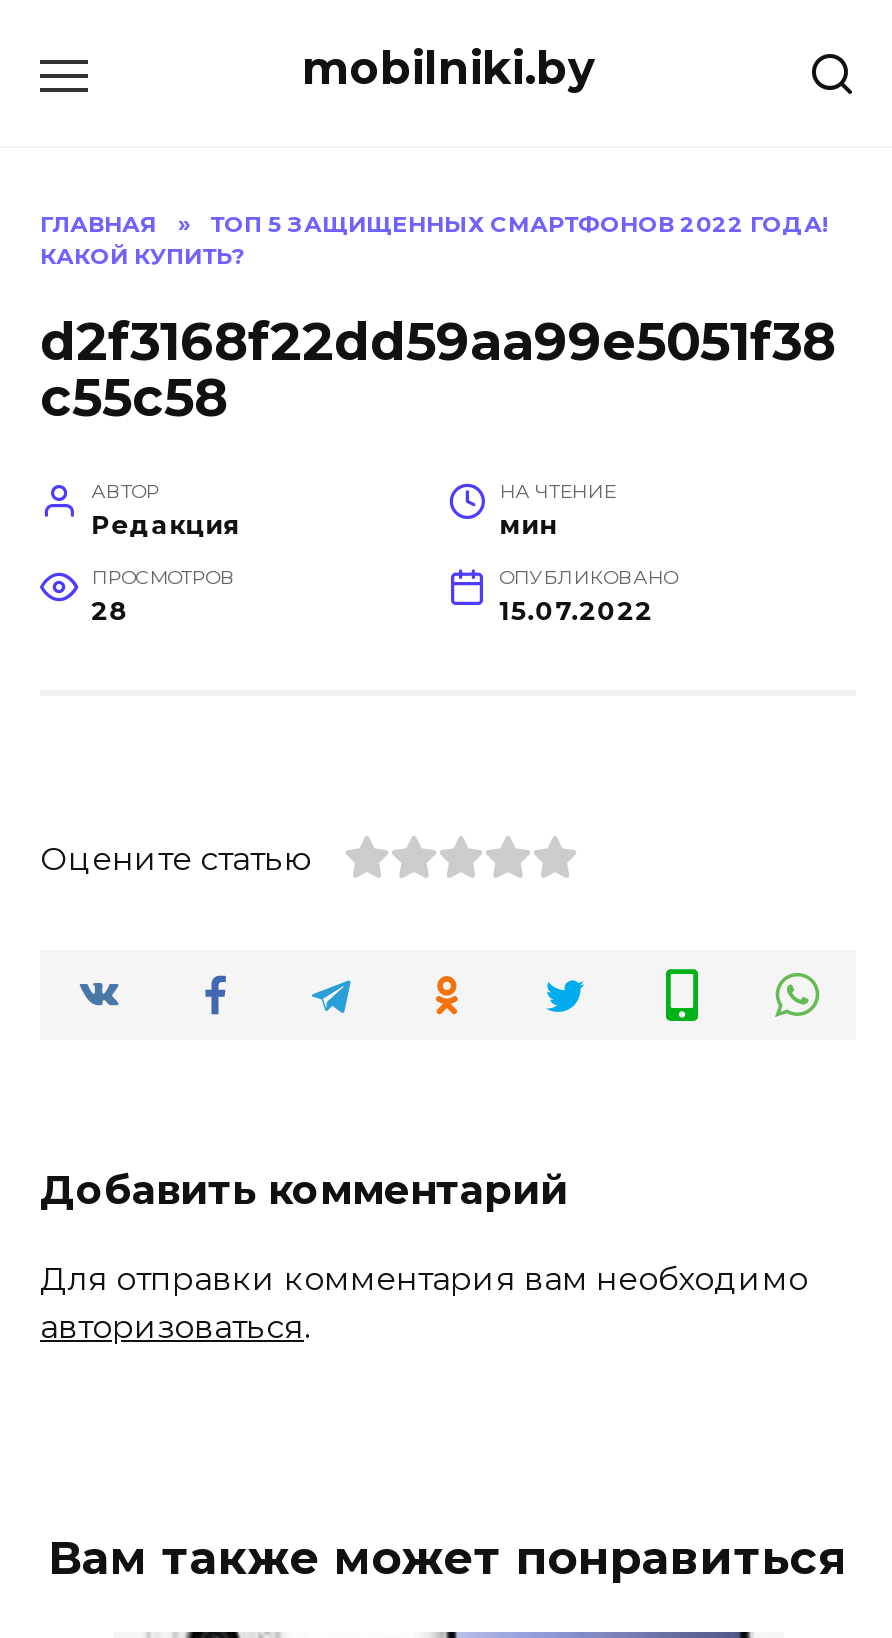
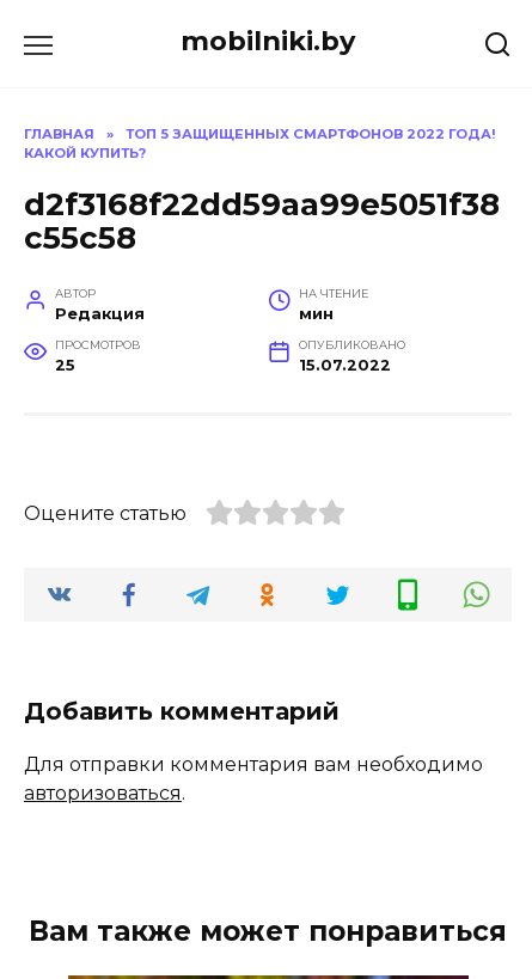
- 28
+ 25
